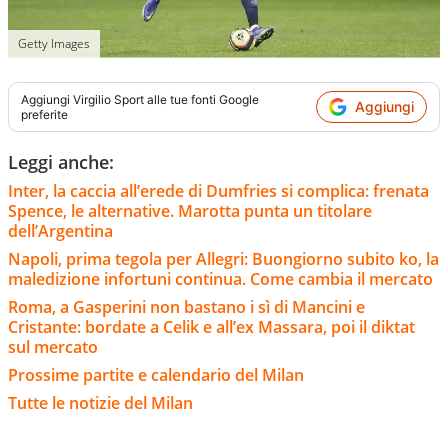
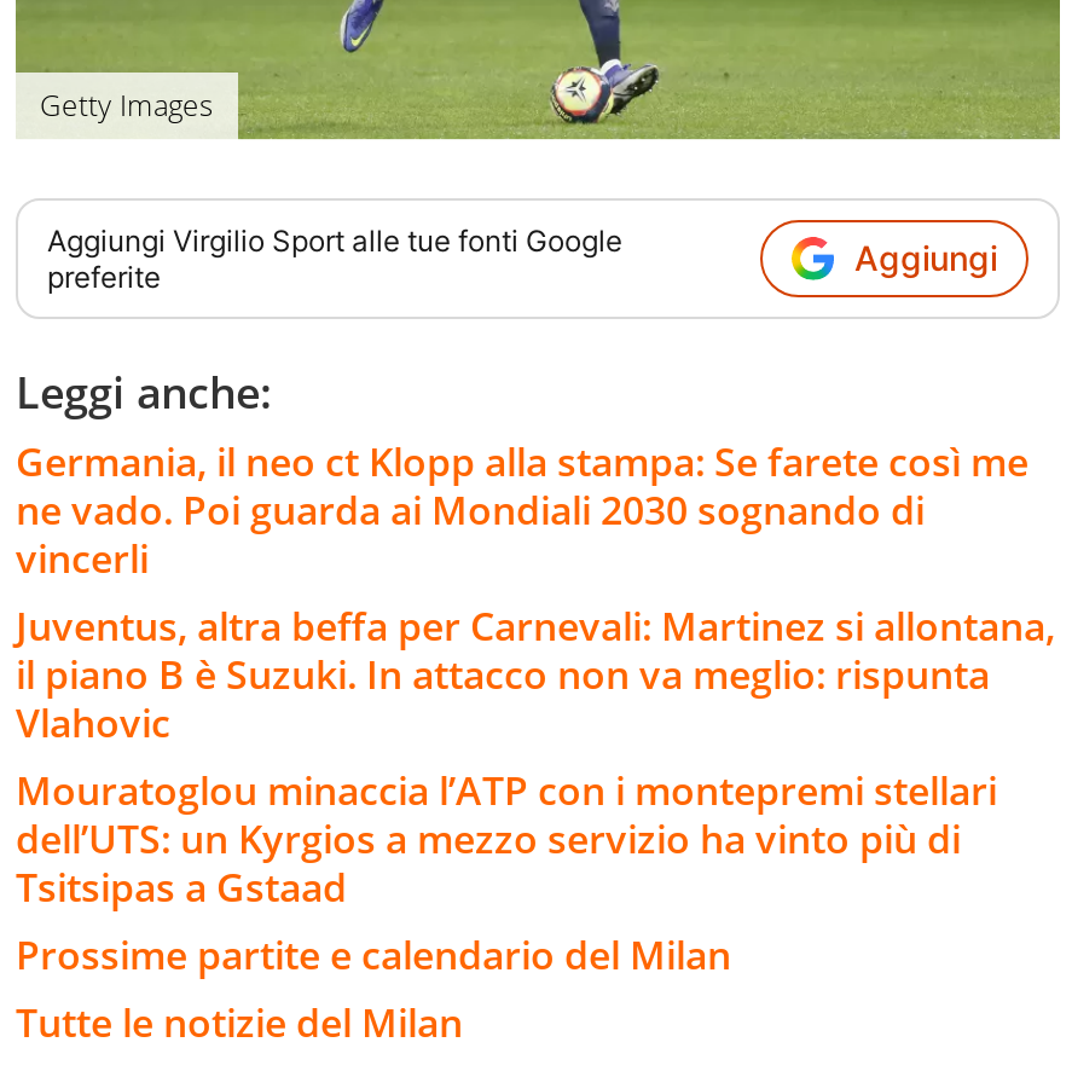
- Inter, la caccia all’erede di Dumfries si complica: frenata
- Spence, le alternative. Marotta punta un titolare
- dell’Argentina
- Napoli, prima tegola per Allegri: Buongiorno subito ko, la
- maledizione infortuni continua. Come cambia il mercato
- Roma, a Gasperini non bastano i sì di Mancini e
- Cristante: bordate a Celik e all’ex Massara, poi il diktat
- sul mercato
+ Germania, il neo ct Klopp alla stampa: Se farete così me
+ ne vado. Poi guarda ai Mondiali 2030 sognando di
+ vincerli
+ Juventus, altra beffa per Carnevali: Martinez si allontana,
+ il piano B è Suzuki. In attacco non va meglio: rispunta
+ Vlahovic
+ Mouratoglou minaccia l’ATP con i montepremi stellari
+ dell’UTS: un Kyrgios a mezzo servizio ha vinto più di
+ Tsitsipas a Gstaad
